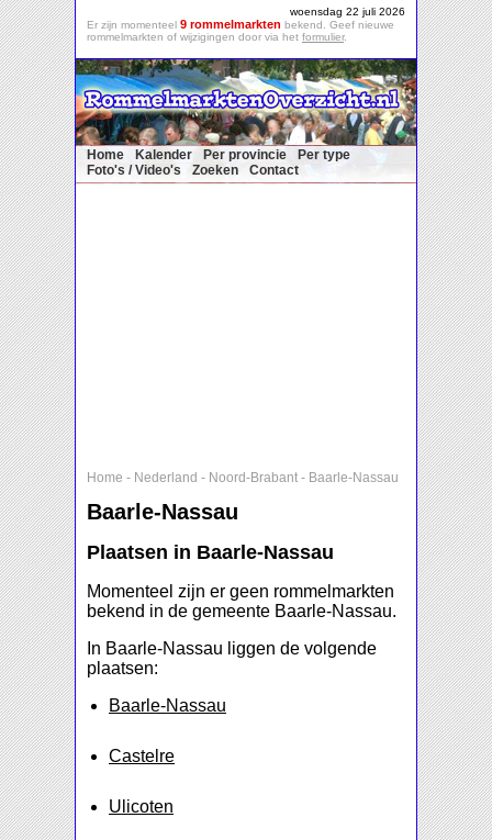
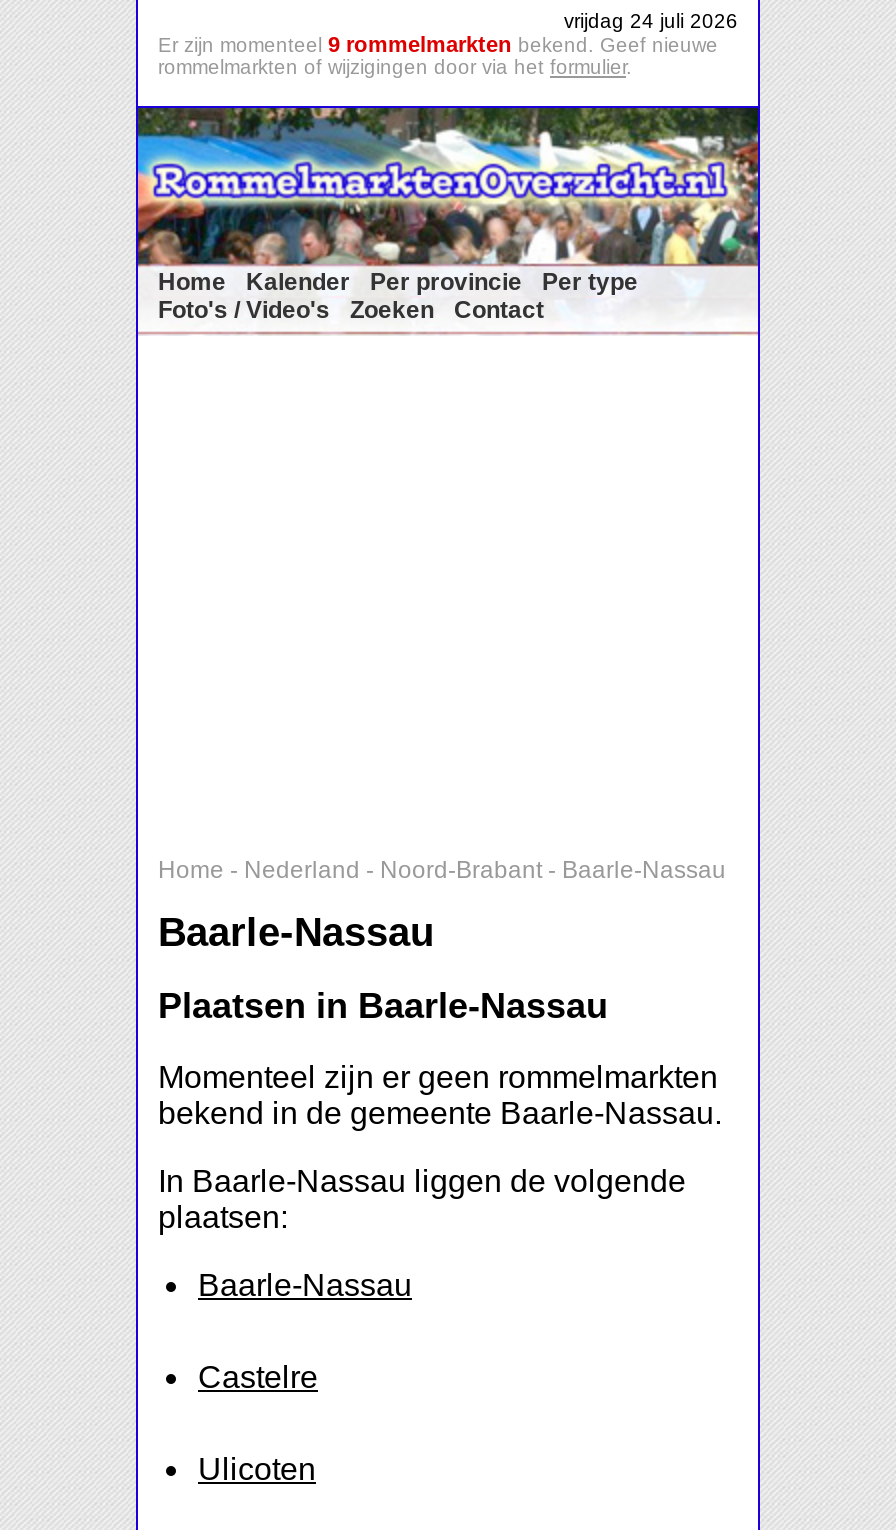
- woensdag 22 juli 2026
+ vrijdag 24 juli 2026
